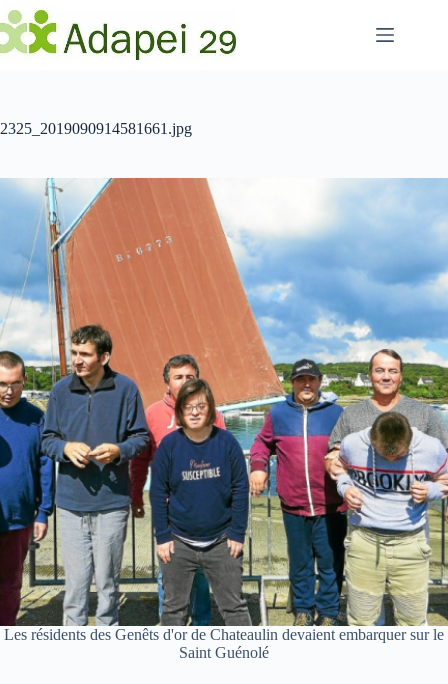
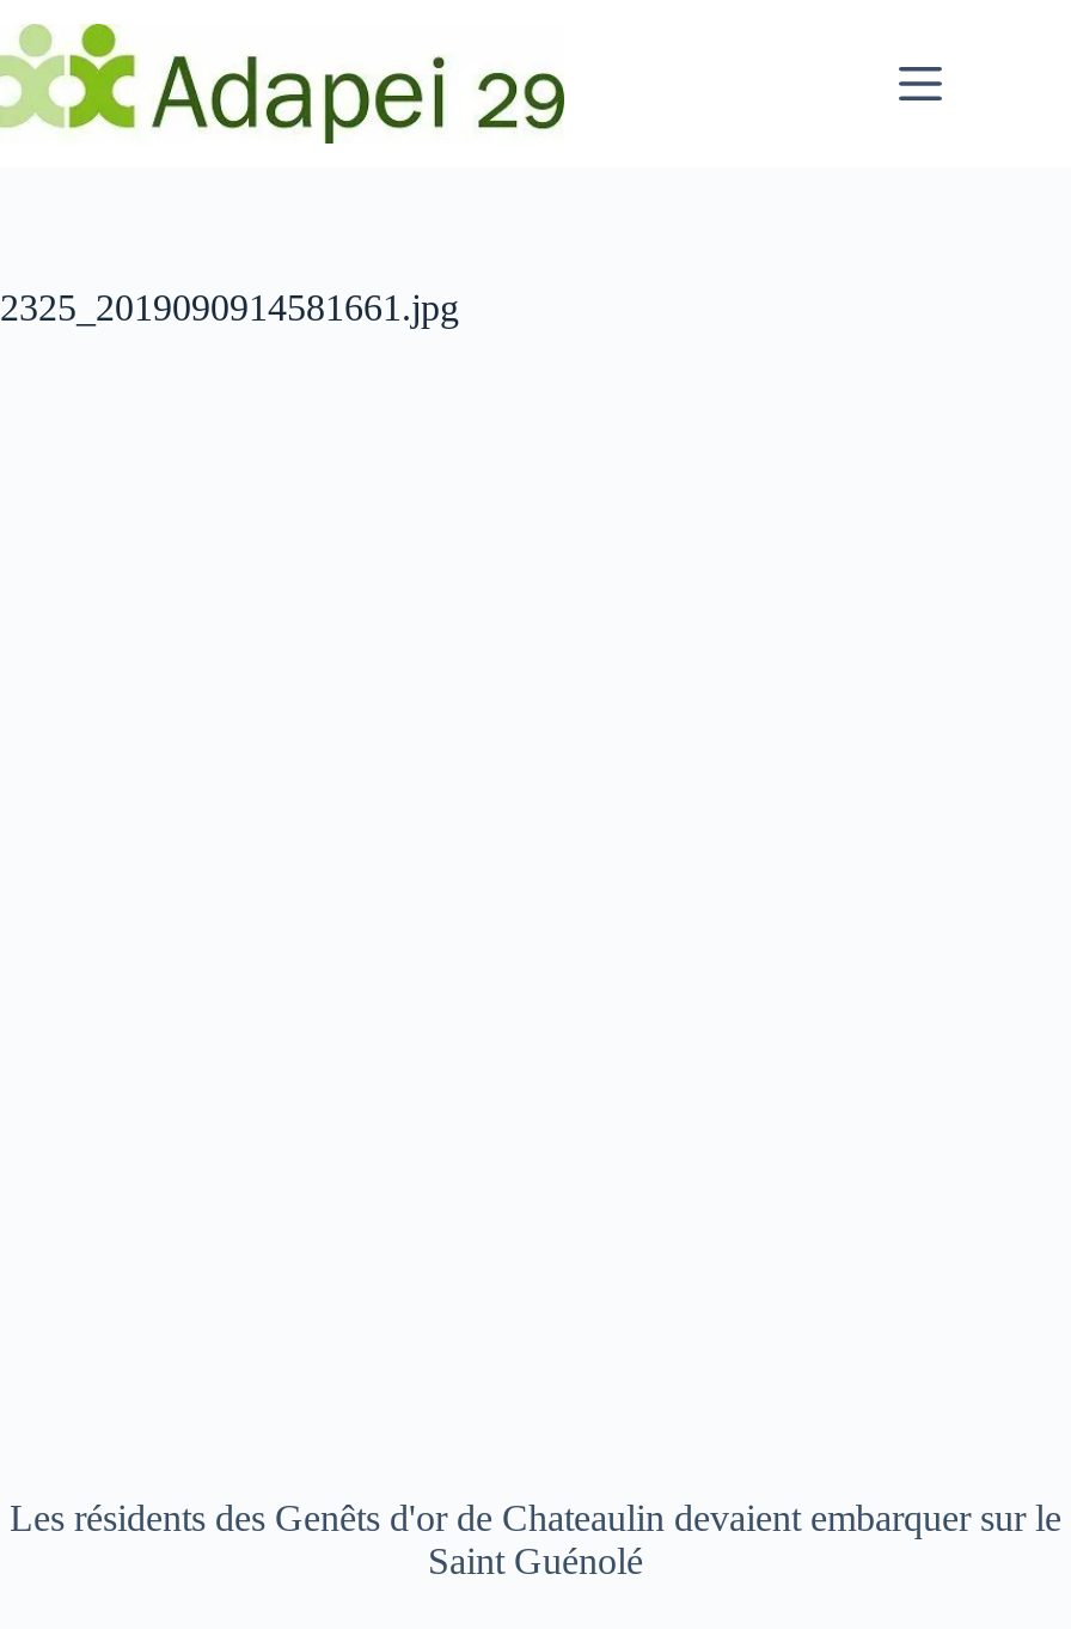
- [image]
